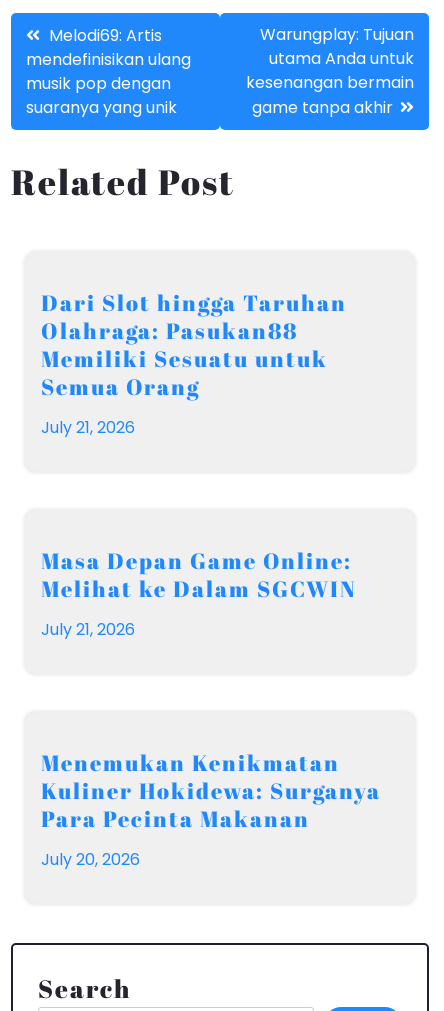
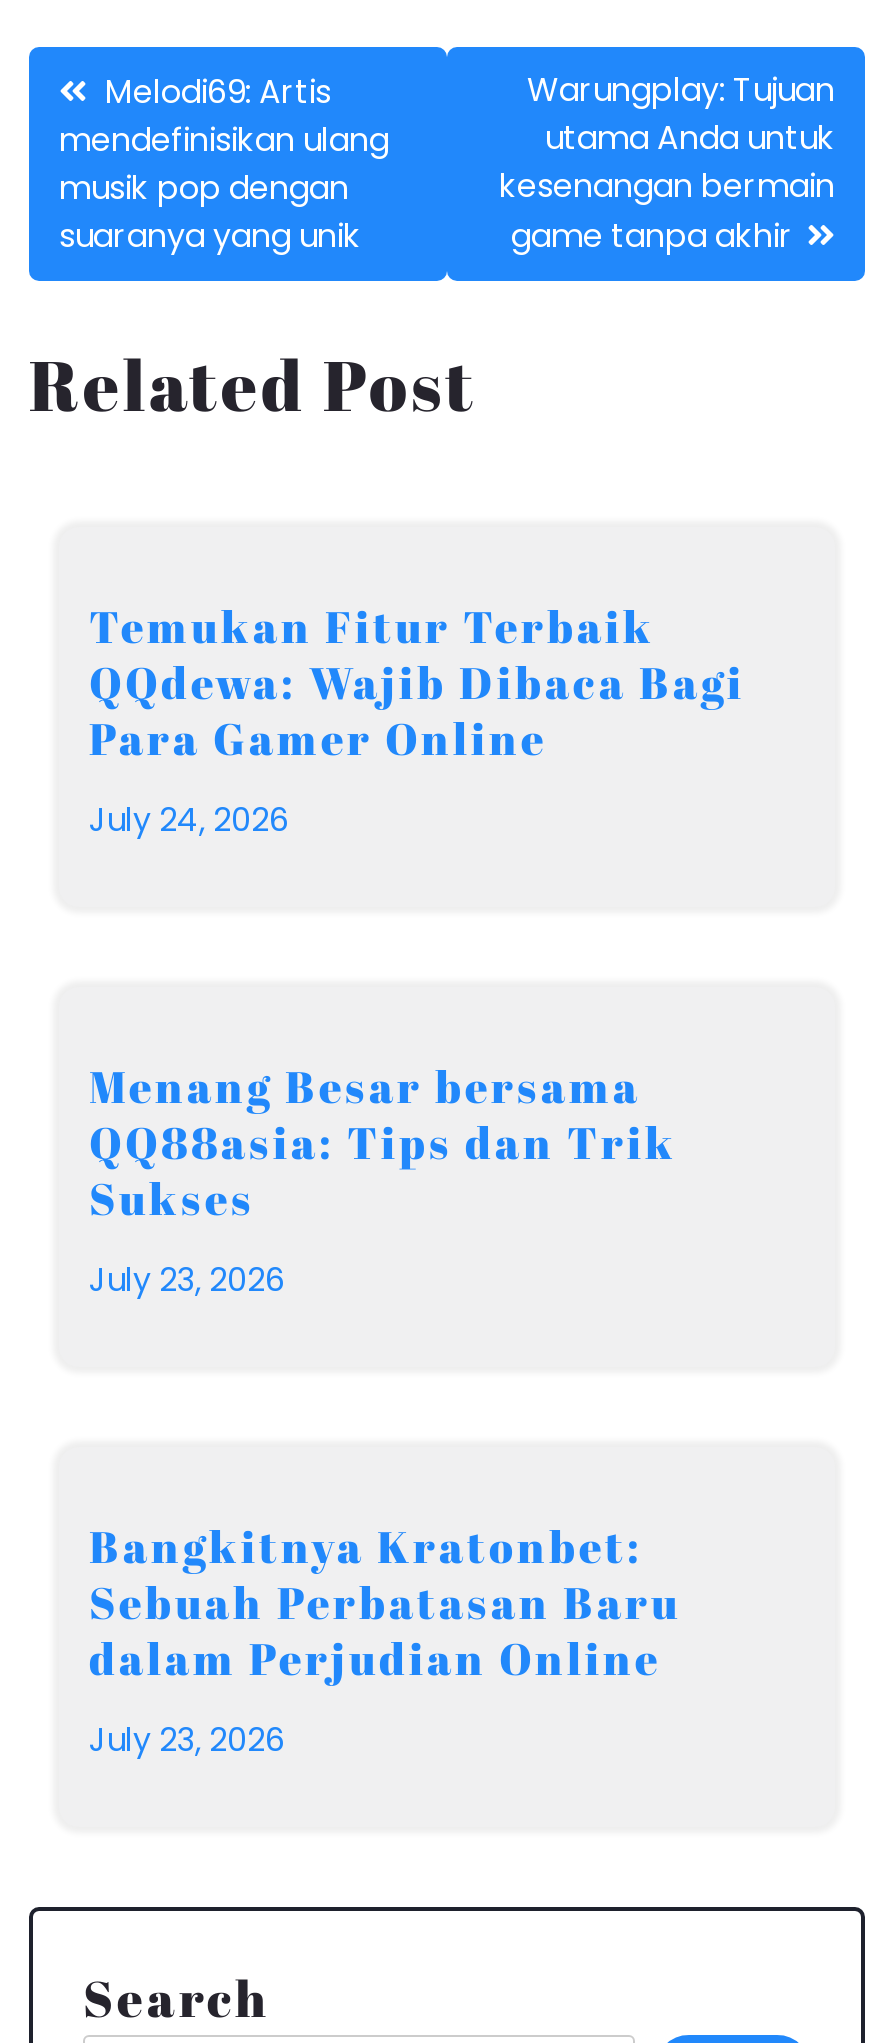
- Dari Slot hingga Taruhan
- Olahraga: Pasukan88
- Memiliki Sesuatu untuk
- Semua Orang
+ Temukan Fitur Terbaik
+ QQdewa: Wajib Dibaca Bagi
+ Para Gamer Online

- July 21, 2026
+ July 24, 2026

- Masa Depan Game Online:
- Melihat ke Dalam SGCWIN
+ Menang Besar bersama
+ QQ88asia: Tips dan Trik
+ Sukses

- July 21, 2026
+ July 23, 2026

- Menemukan Kenikmatan
- Kuliner Hokidewa: Surganya
- Para Pecinta Makanan
+ Bangkitnya Kratonbet:
+ Sebuah Perbatasan Baru
+ dalam Perjudian Online

- July 20, 2026
+ July 23, 2026
